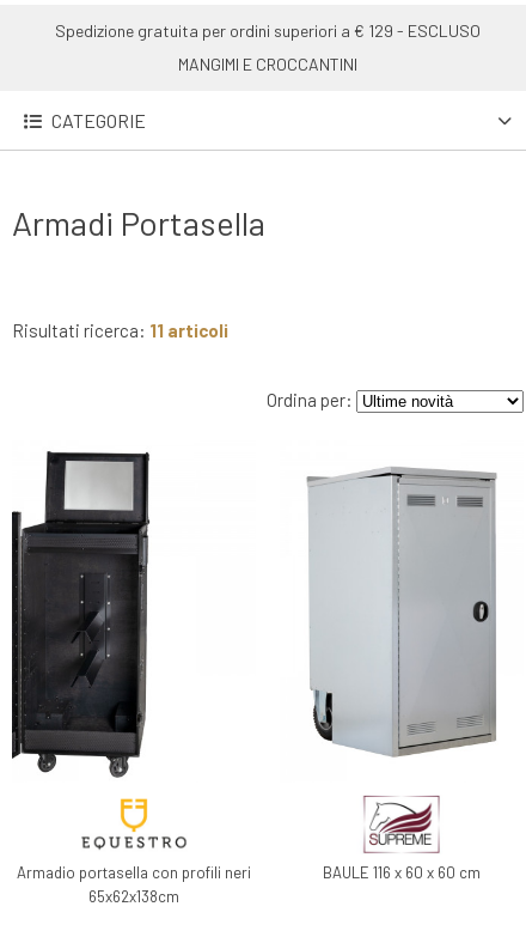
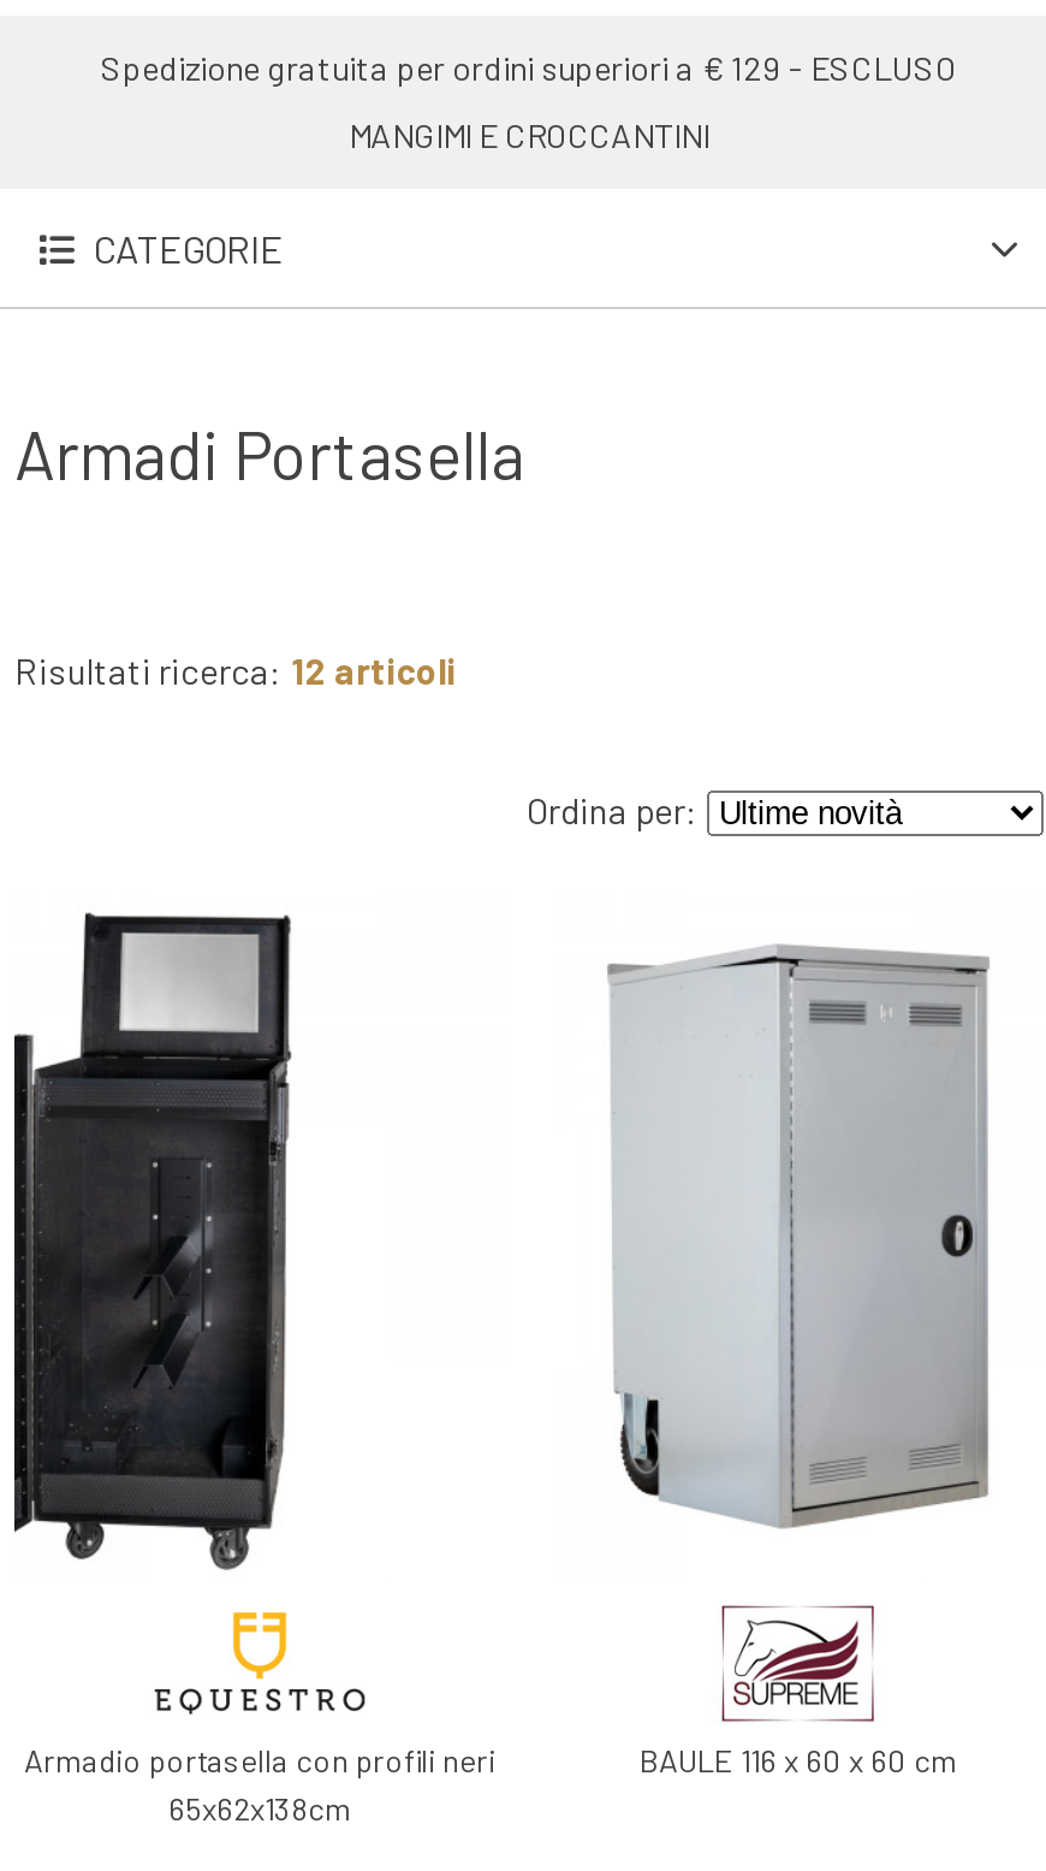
- Risultati ricerca: 11 articoli
+ Risultati ricerca: 12 articoli
